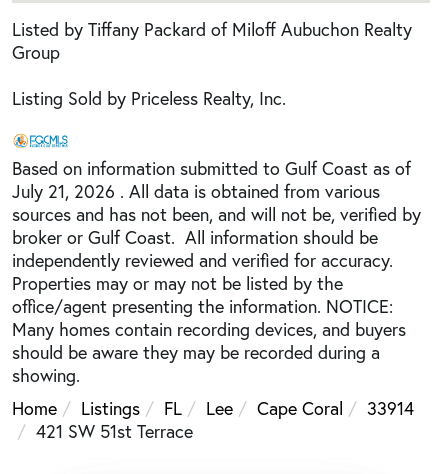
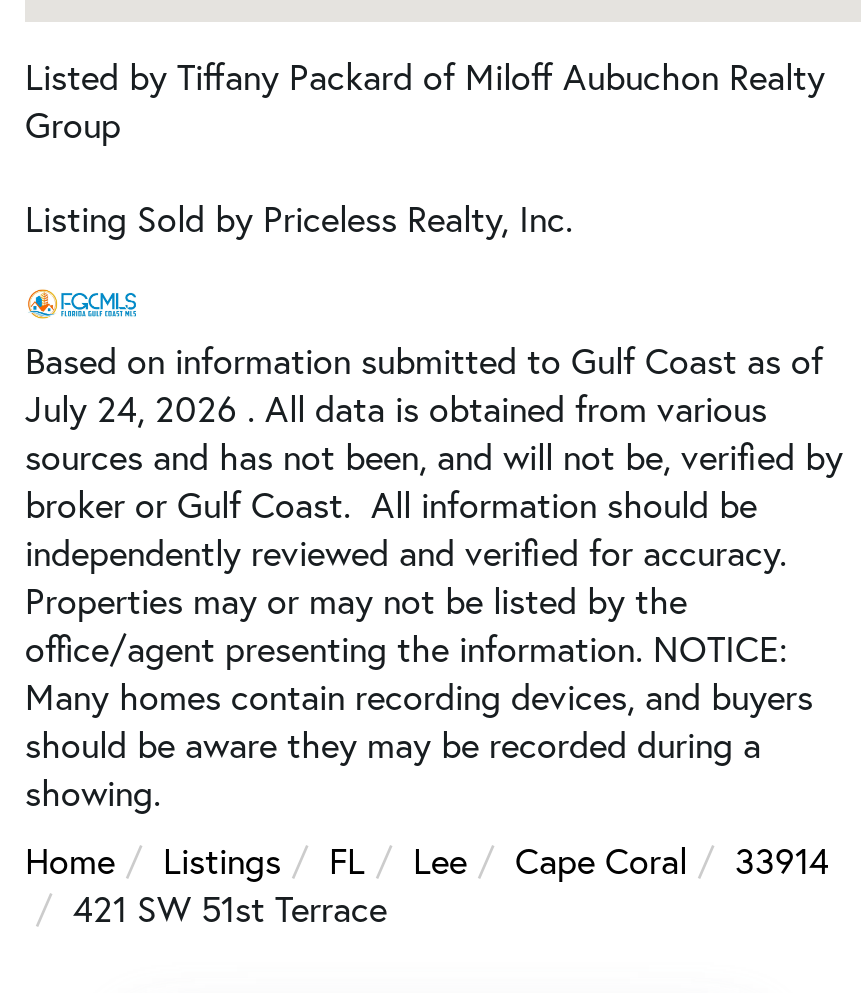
- July 21, 2026 . All data is obtained from various
+ July 24, 2026 . All data is obtained from various
